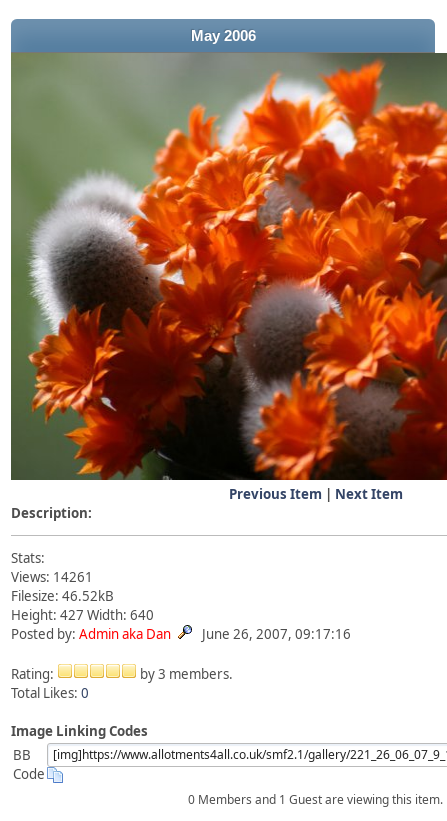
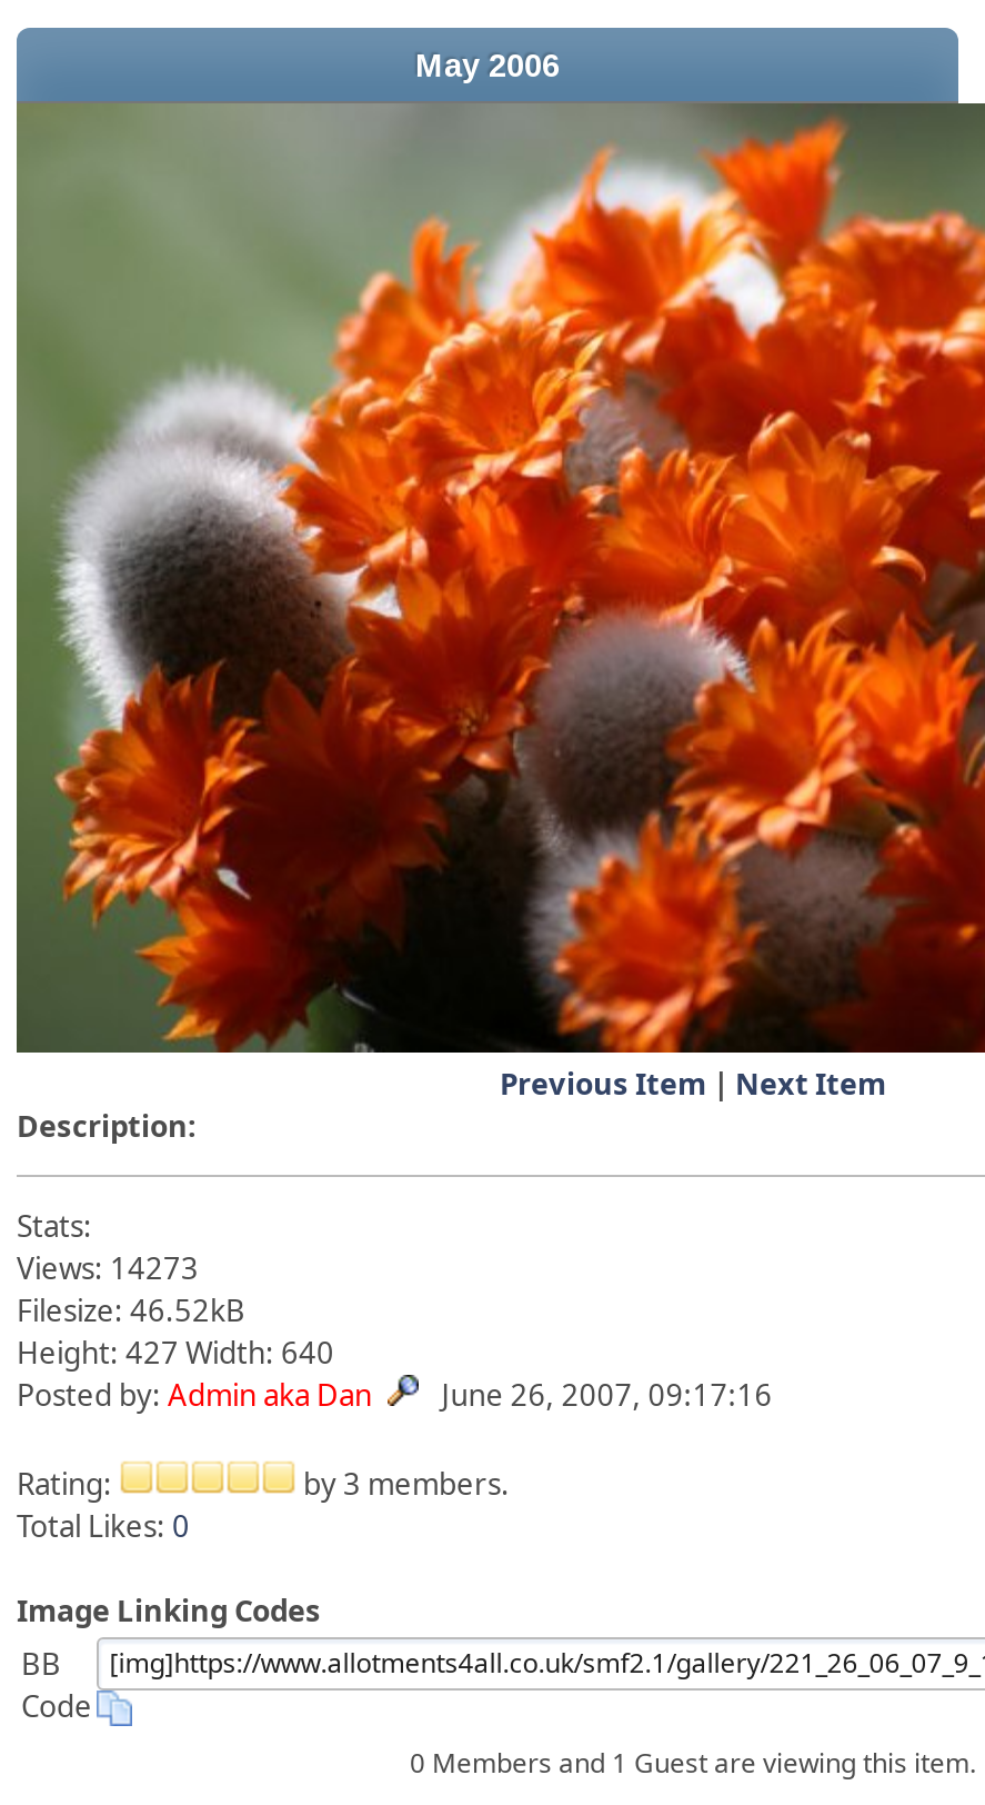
- Views: 14261
+ Views: 14273
